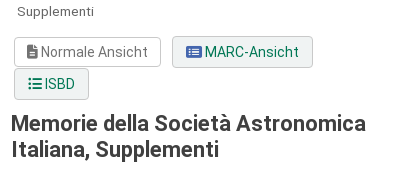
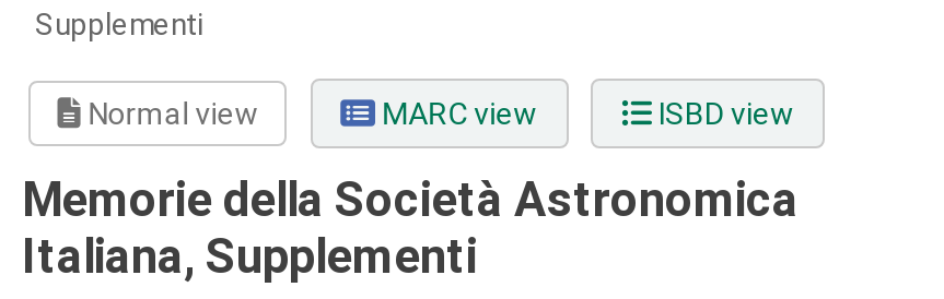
- Normale Ansicht
- MARC-Ansicht
- ISBD
+ Normal view
+ MARC view
+ ISBD view
